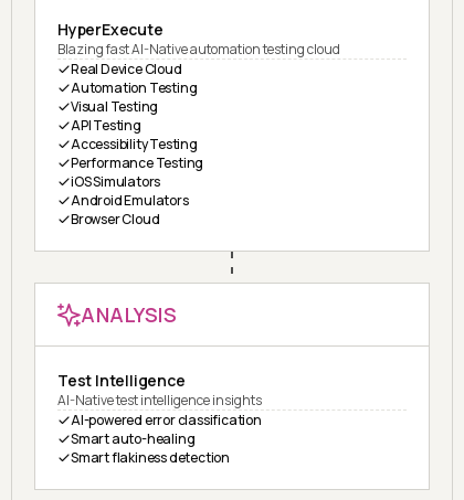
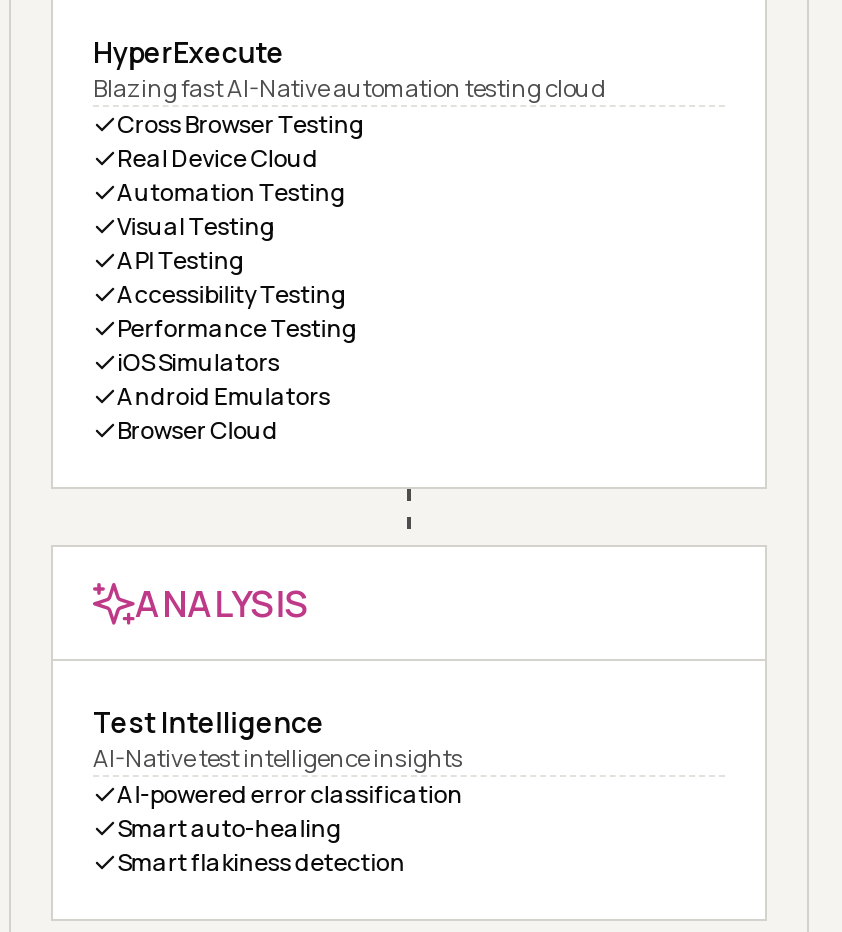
+ Cross Browser Testing
